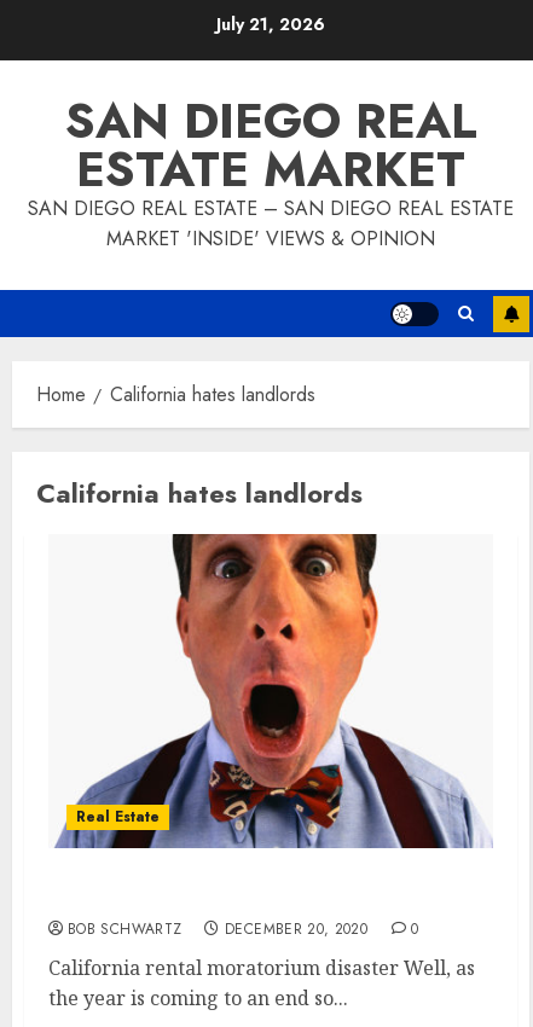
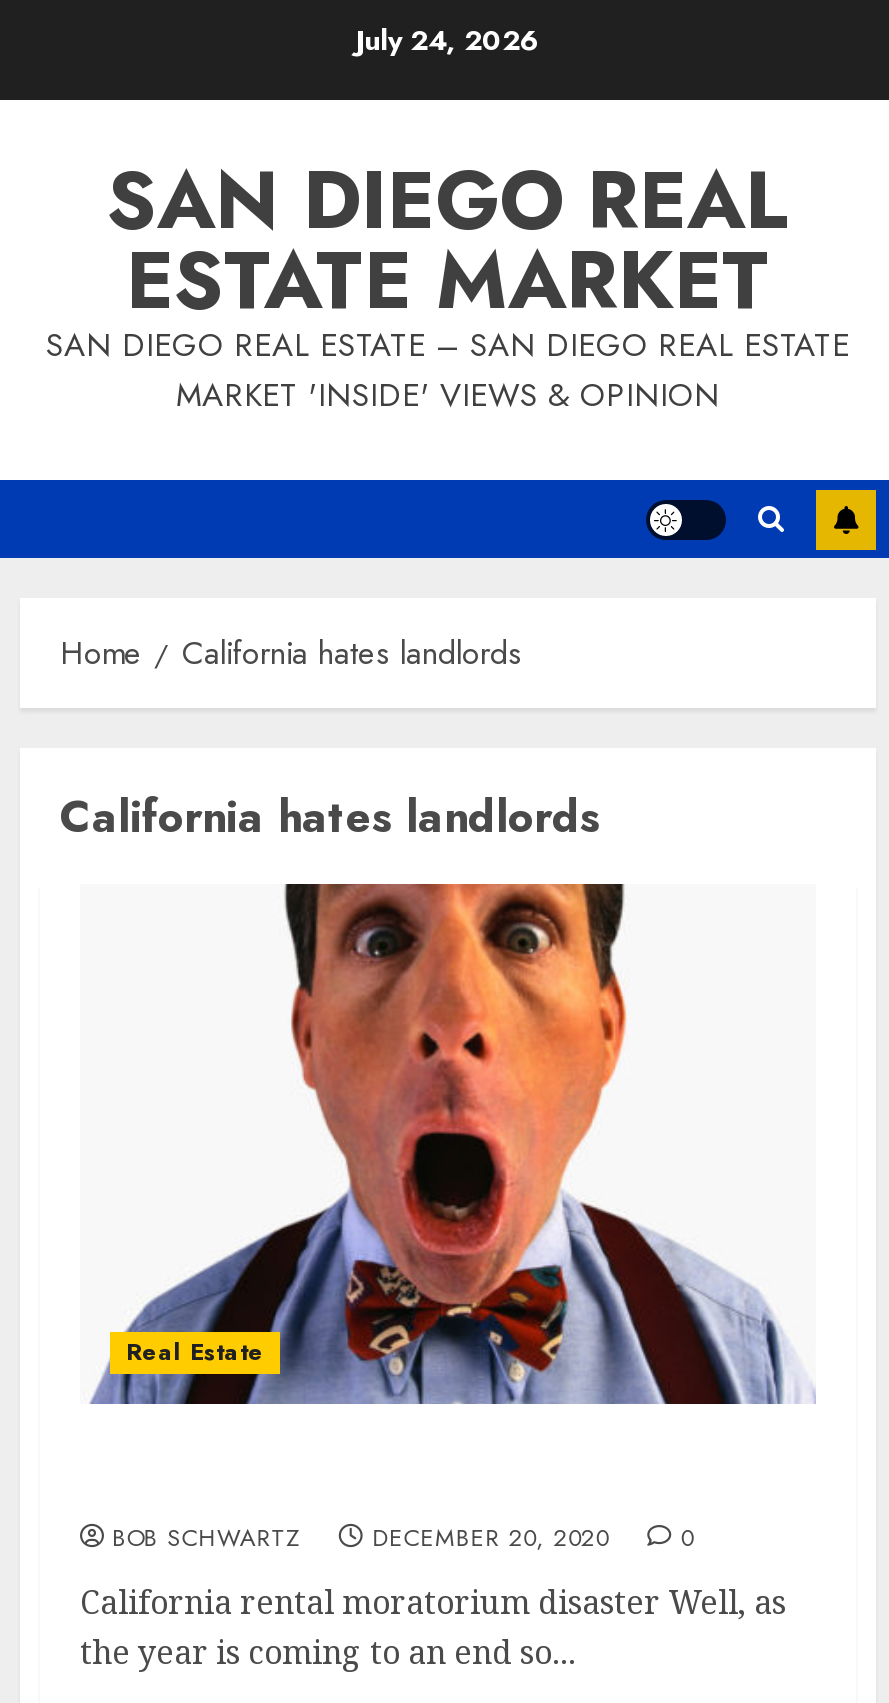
- July 21, 2026
+ July 24, 2026
